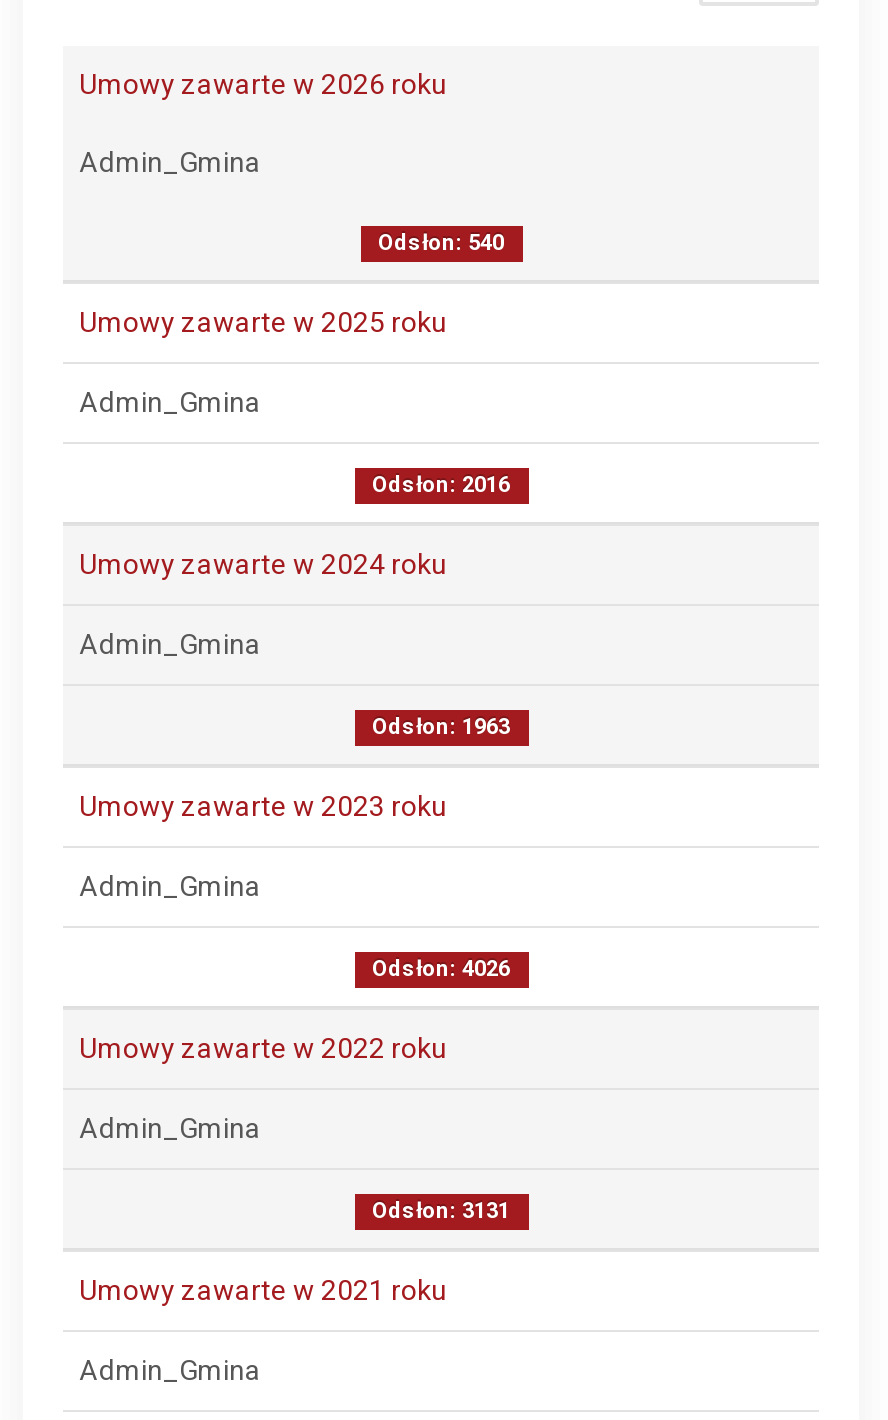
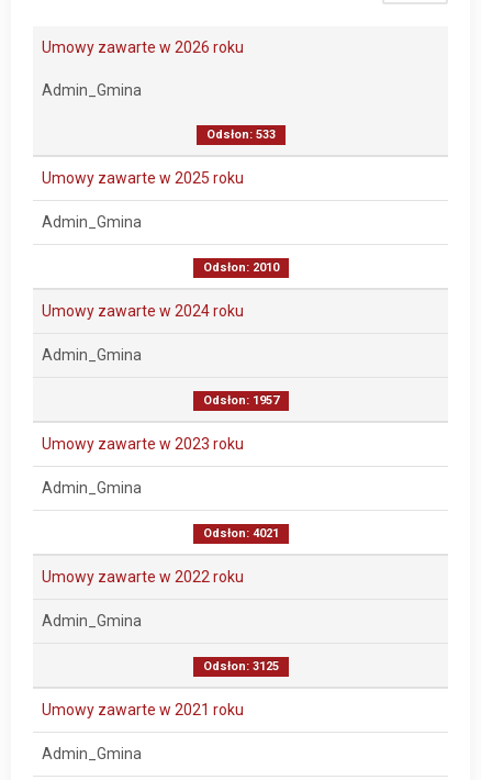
- Odsłon: 540
+ Odsłon: 533

- Odsłon: 2016
+ Odsłon: 2010

- Odsłon: 1963
+ Odsłon: 1957

- Odsłon: 4026
+ Odsłon: 4021

- Odsłon: 3131
+ Odsłon: 3125
